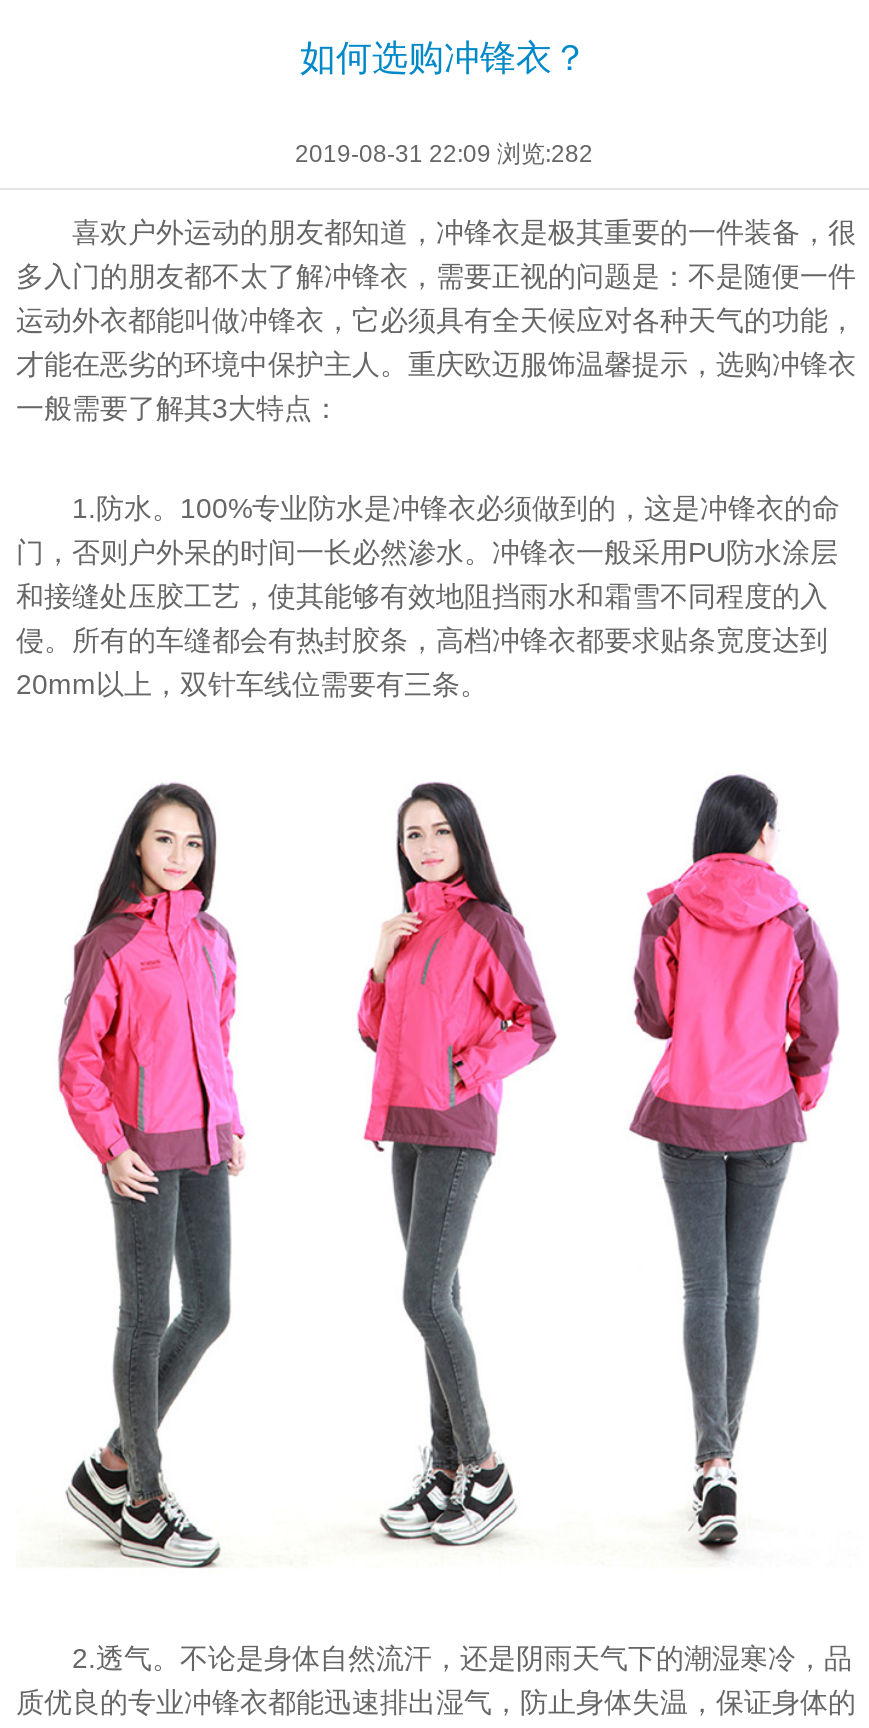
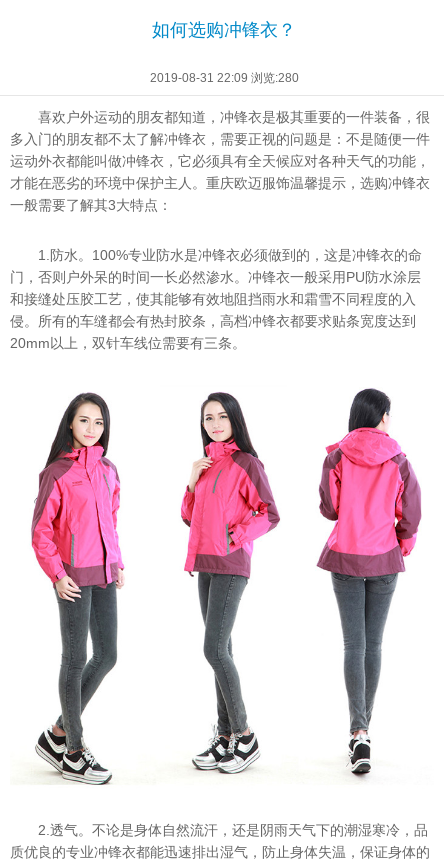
- 2019-08-31 22:09 浏览:282
+ 2019-08-31 22:09 浏览:280
